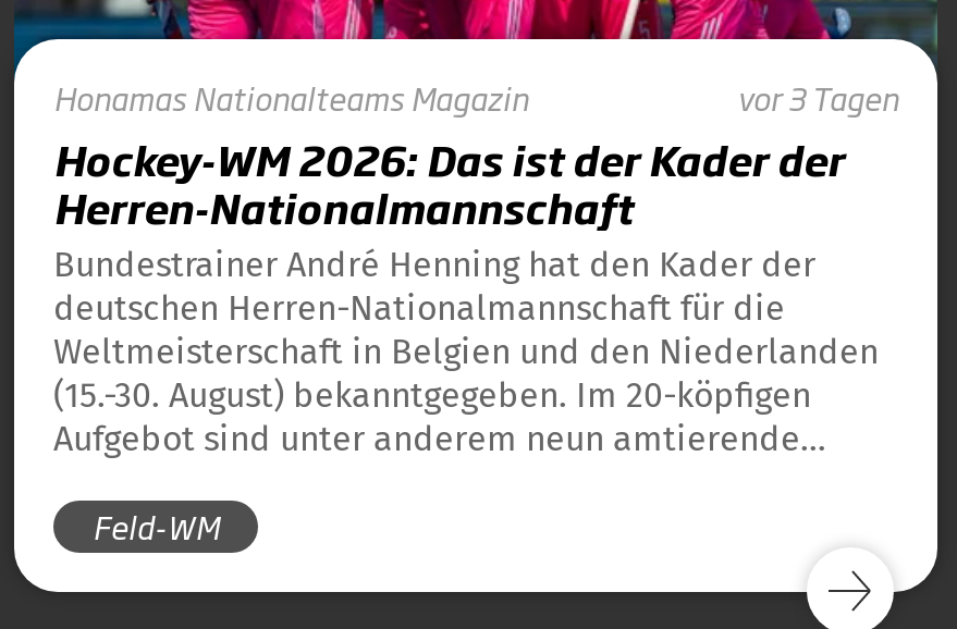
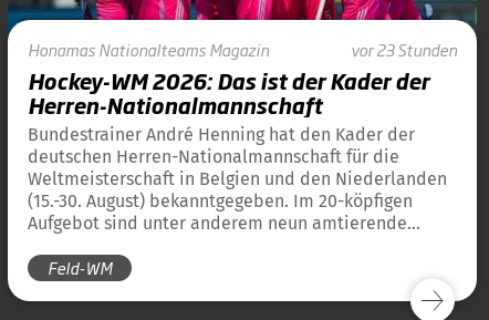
- vor 3 Tagen
+ vor 23 Stunden
